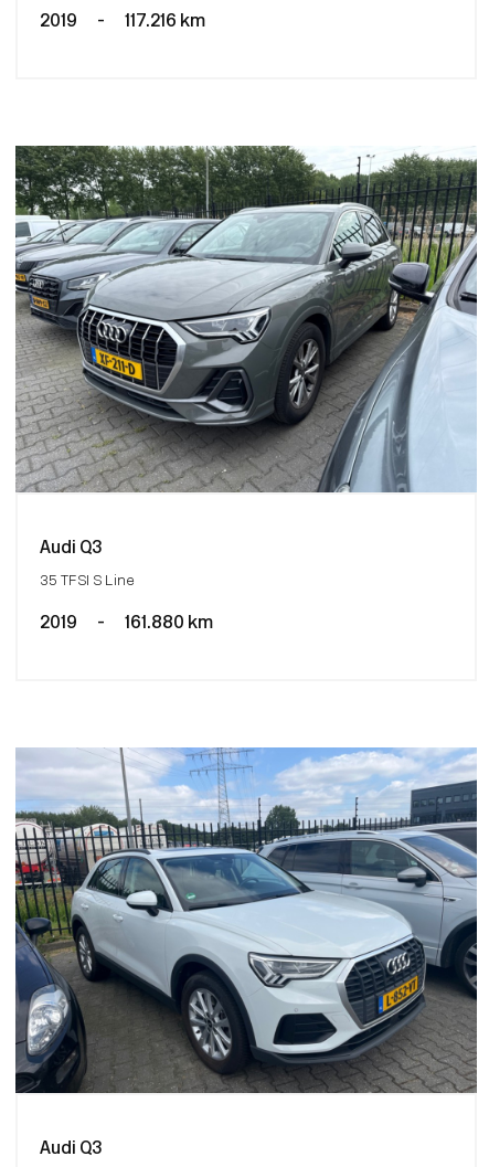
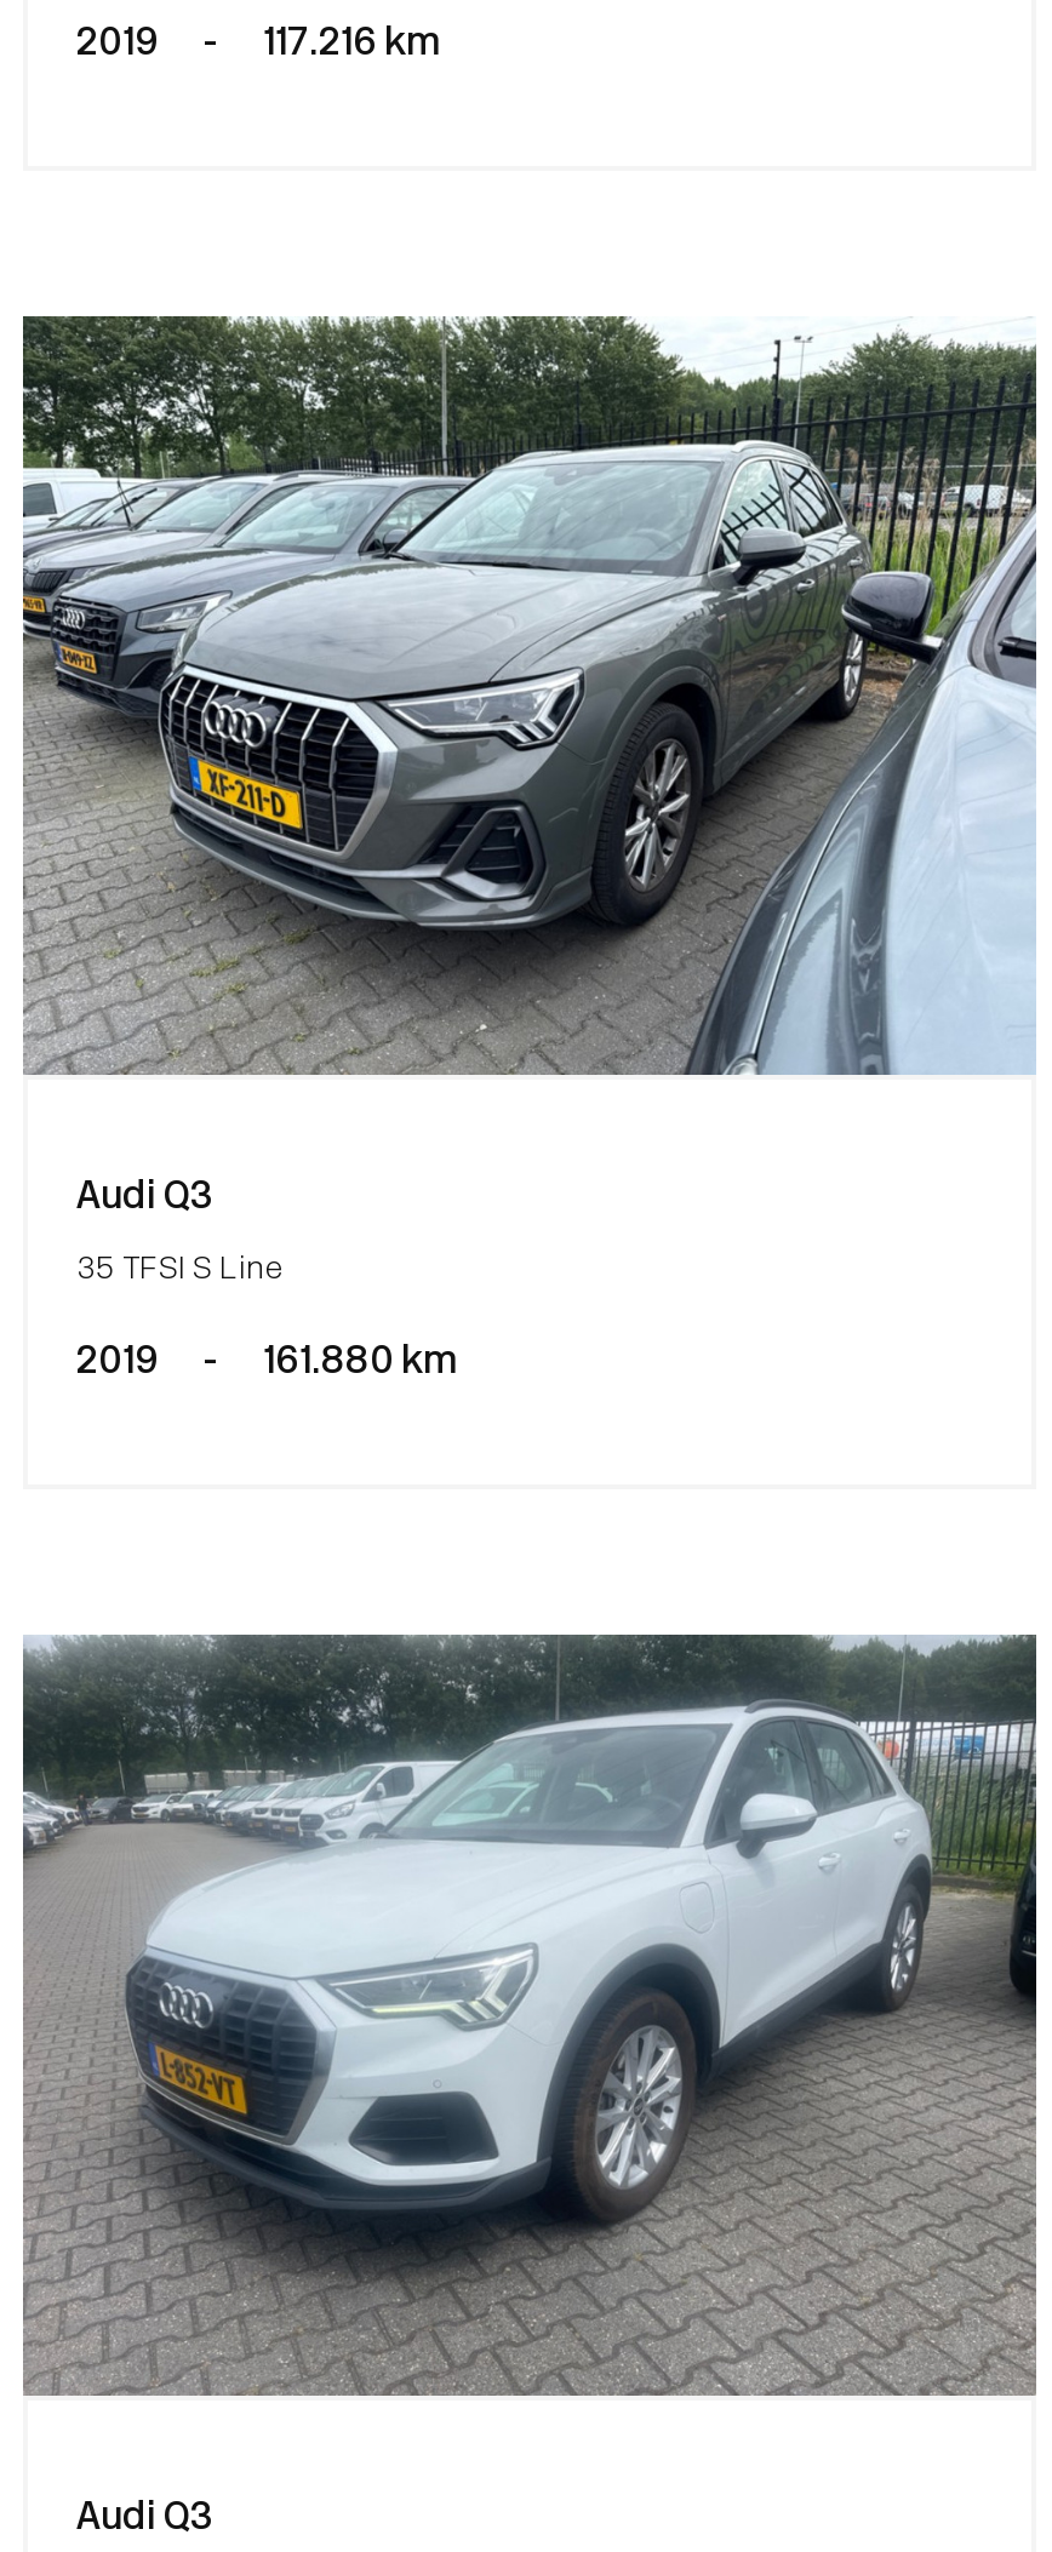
- [image]
+ [image]
